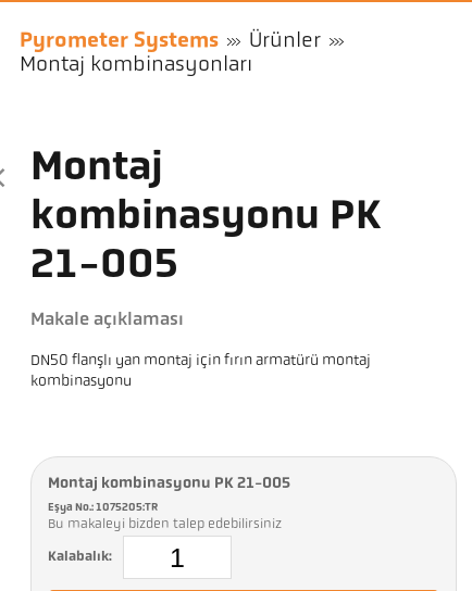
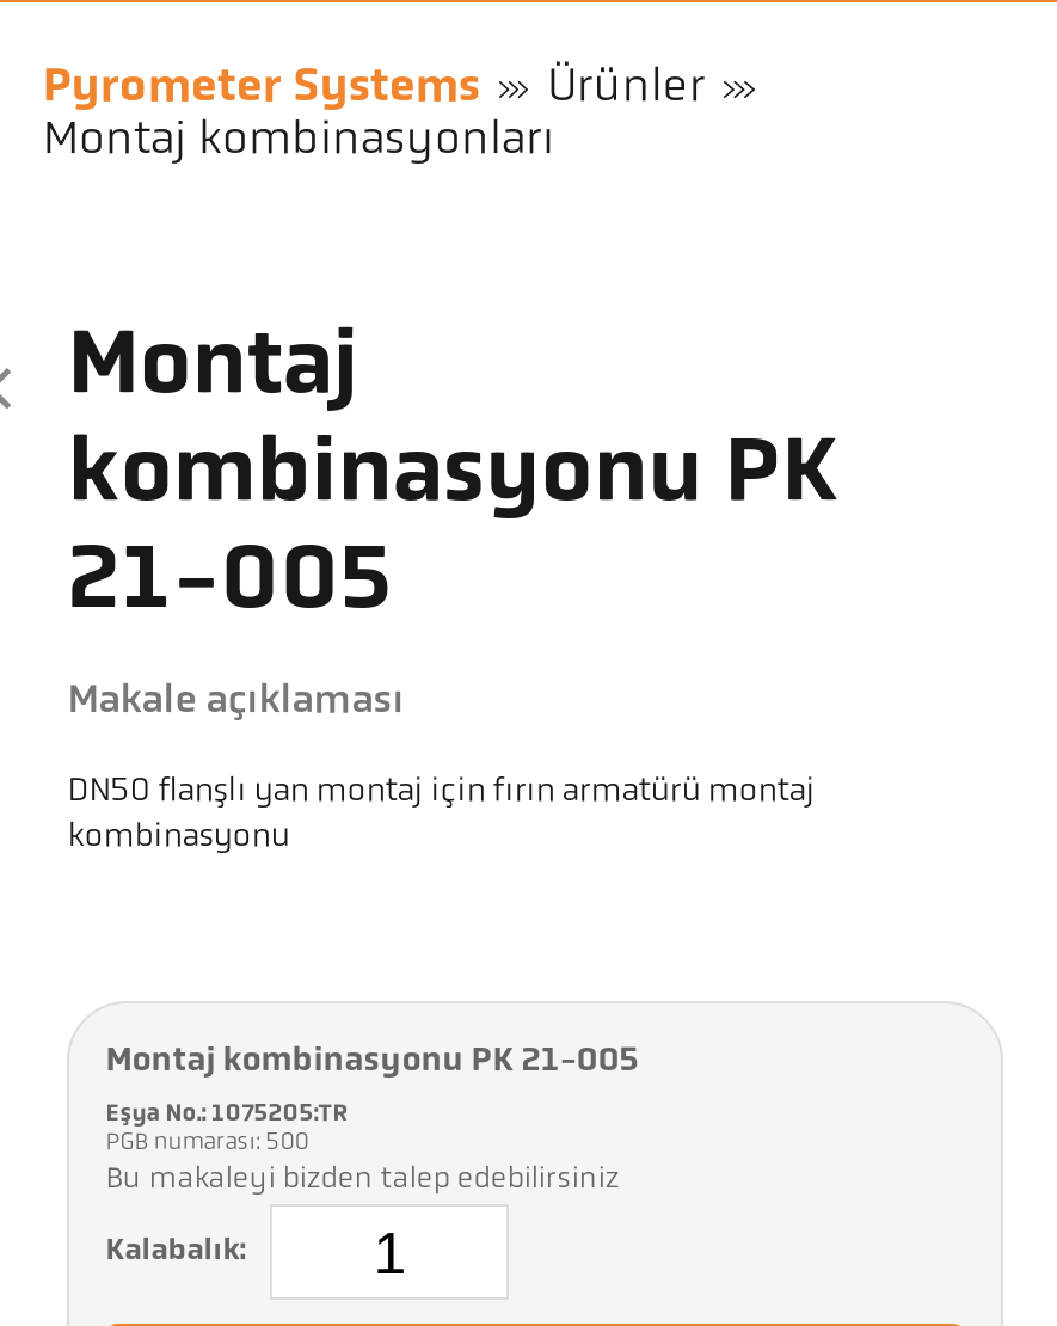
+ PGB numarası: 500
